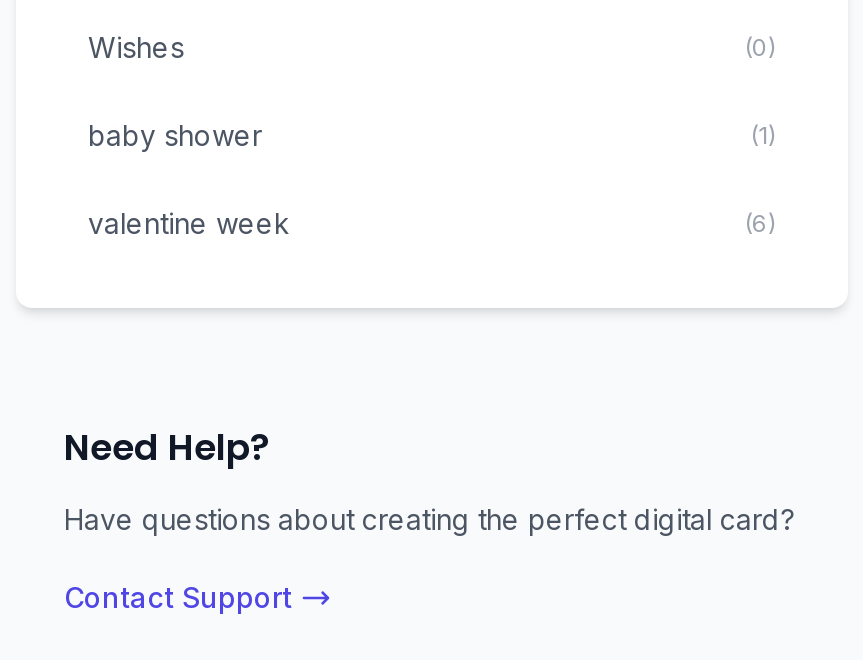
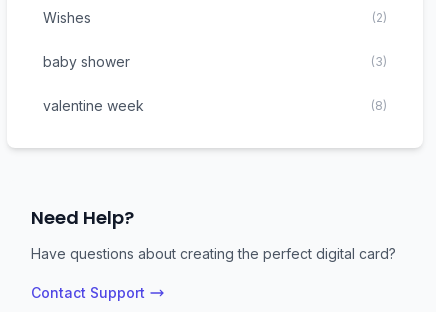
- (0)
+ (2)

- (1)
+ (3)

- (6)
+ (8)
